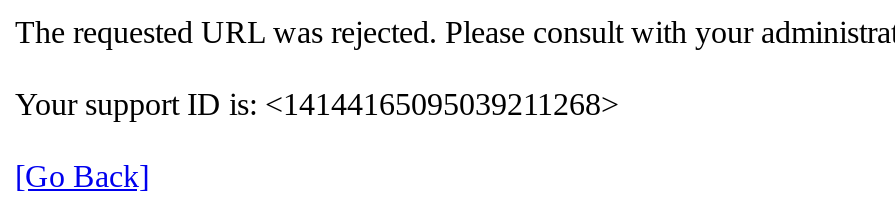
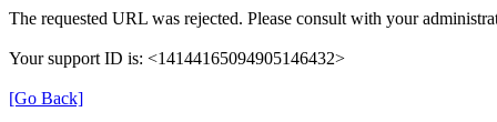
- Your support ID is: <14144165095039211268>
+ Your support ID is: <14144165094905146432>
